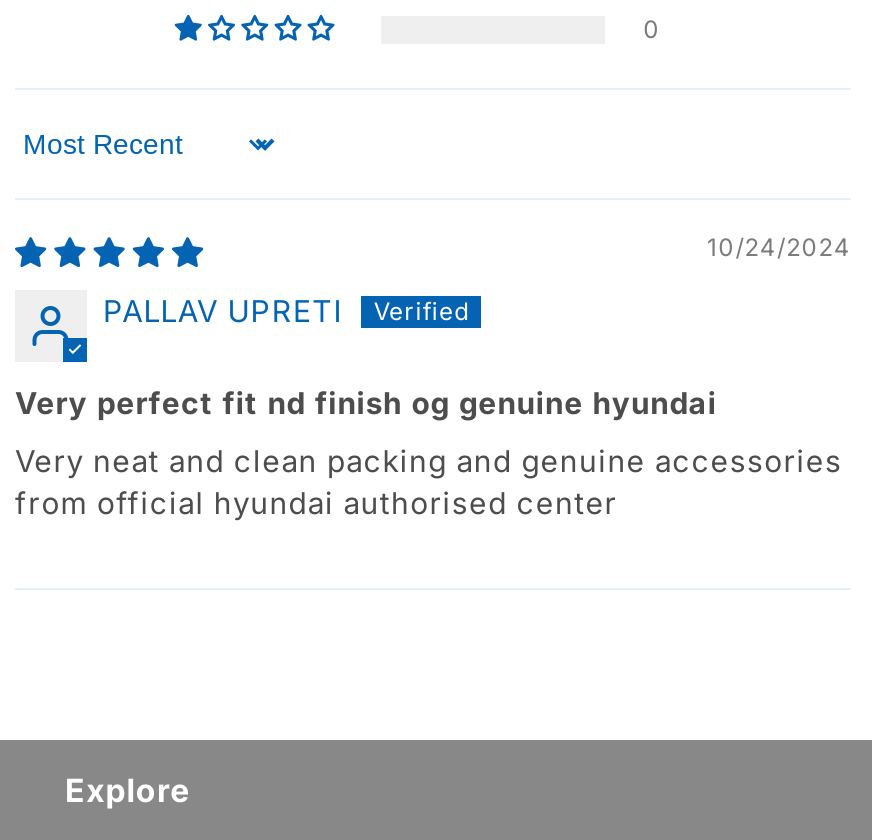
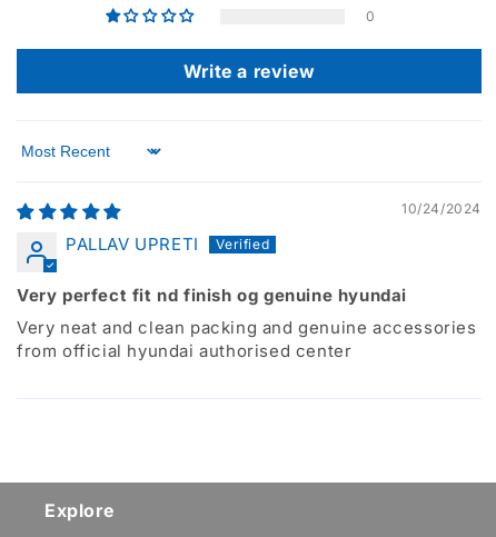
+ Write a review
